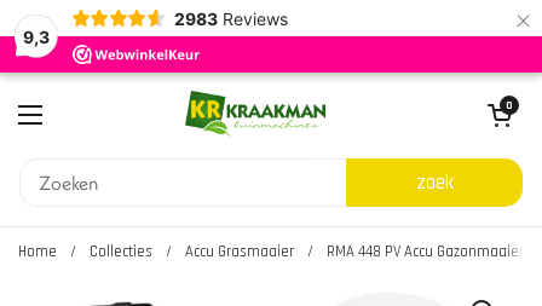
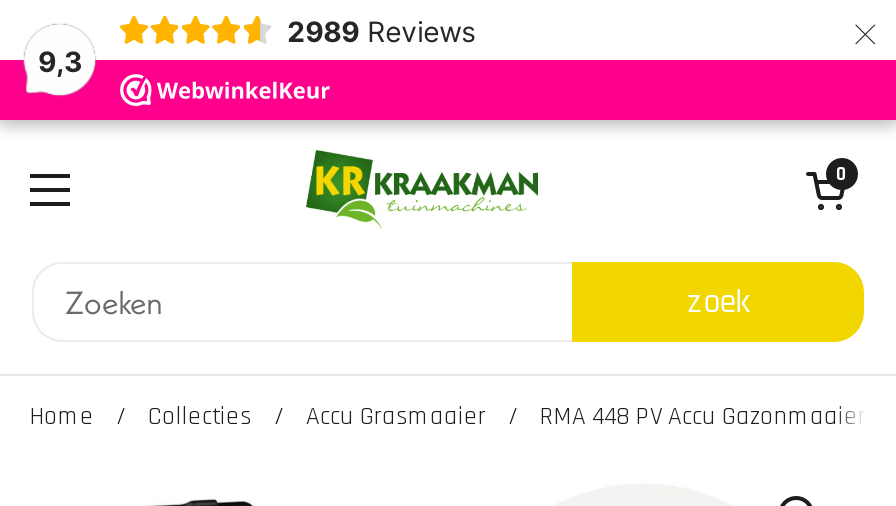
- 2983 Reviews
+ 2989 Reviews
